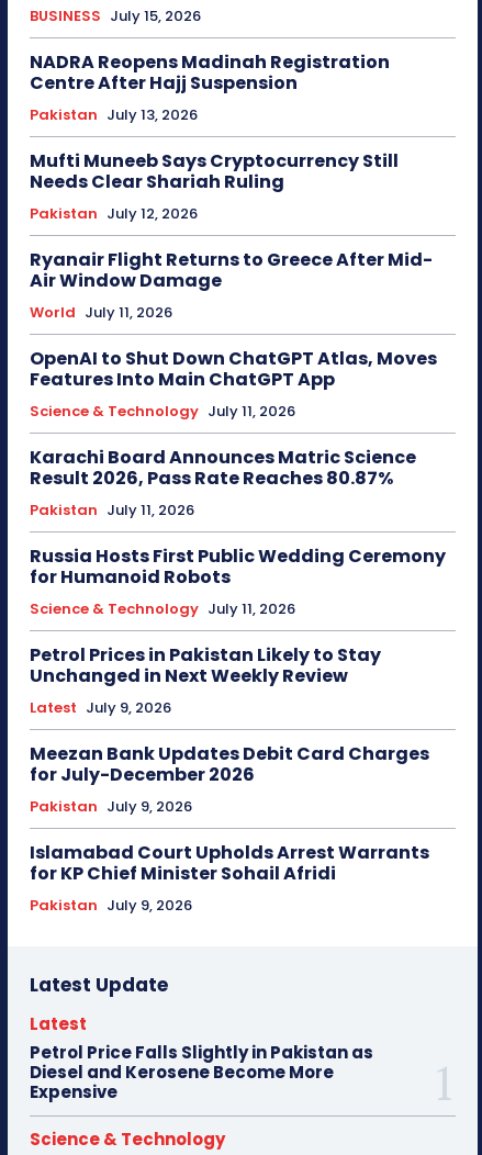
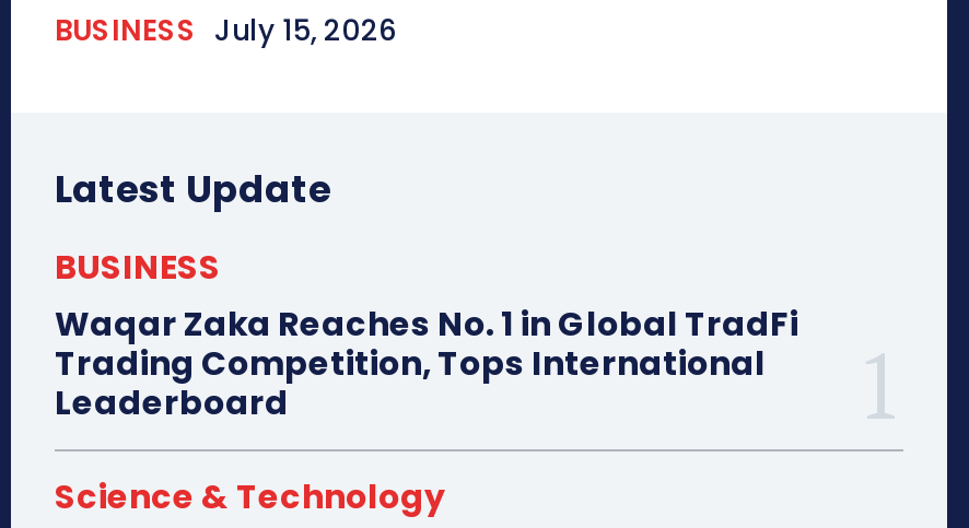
- NADRA Reopens Madinah Registration
- Centre After Hajj Suspension
- Pakistan July 13, 2026
- Mufti Muneeb Says Cryptocurrency Still
- Needs Clear Shariah Ruling
- Pakistan July 12, 2026
- Ryanair Flight Returns to Greece After Mid-
- Air Window Damage
- World July 11, 2026
- OpenAI to Shut Down ChatGPT Atlas, Moves
- Features Into Main ChatGPT App
- Science & Technology July 11, 2026
- Karachi Board Announces Matric Science
- Result 2026, Pass Rate Reaches 80.87%
- Pakistan July 11, 2026
- Russia Hosts First Public Wedding Ceremony
- for Humanoid Robots
- Science & Technology July 11, 2026
- Petrol Prices in Pakistan Likely to Stay
- Unchanged in Next Weekly Review
- Latest July 9, 2026
- Meezan Bank Updates Debit Card Charges
- for July-December 2026
- Pakistan July 9, 2026
- Islamabad Court Upholds Arrest Warrants
- for KP Chief Minister Sohail Afridi
- Pakistan July 9, 2026

- Latest
- Petrol Price Falls Slightly in Pakistan as
- Diesel and Kerosene Become More
- Expensive
+ BUSINESS
+ Waqar Zaka Reaches No. 1 in Global TradFi
+ Trading Competition, Tops International
+ Leaderboard
